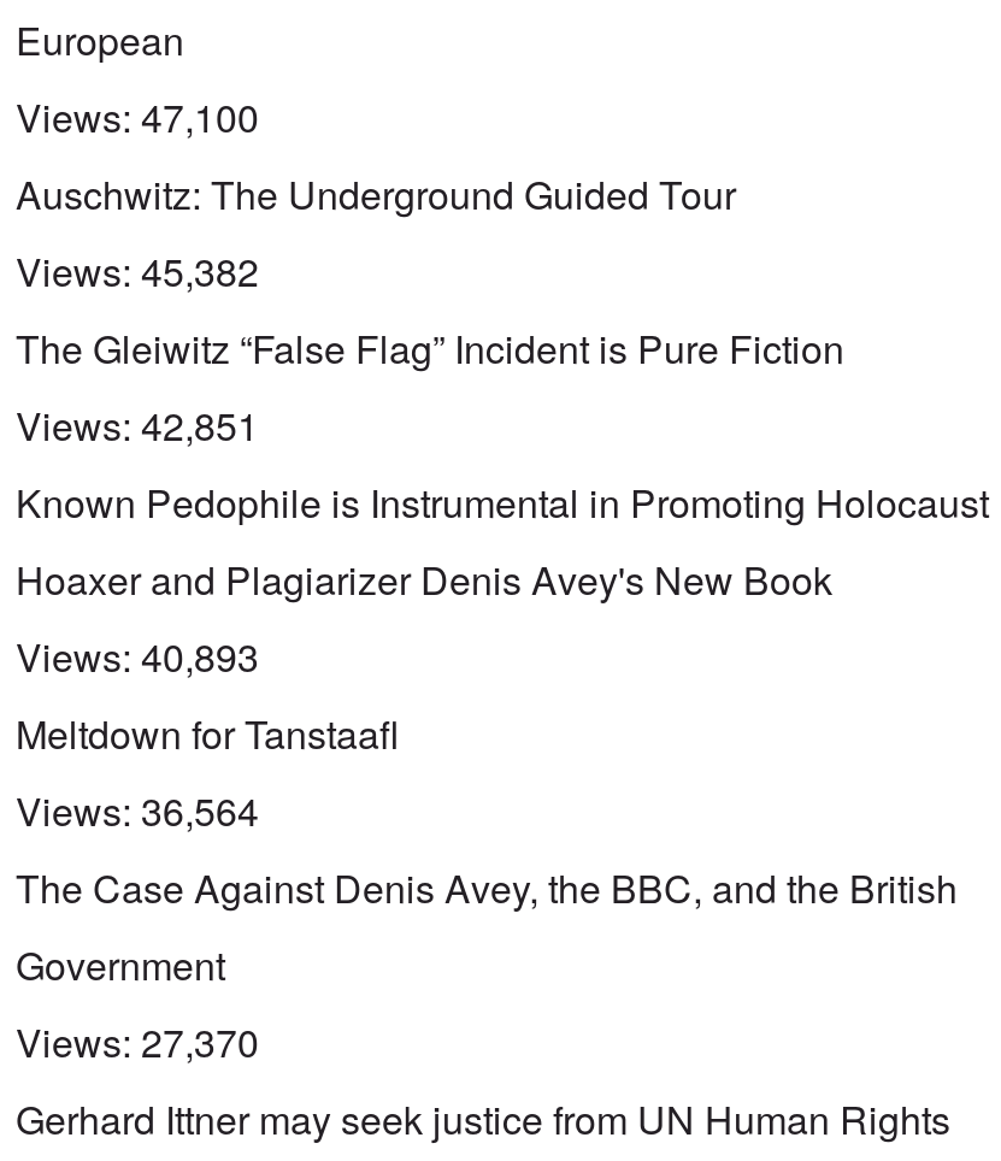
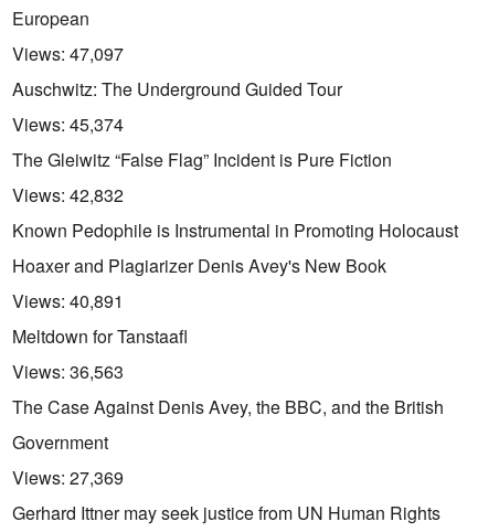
- Views: 47,100
+ Views: 47,097

- Views: 45,382
+ Views: 45,374

- Views: 42,851
+ Views: 42,832

- Views: 40,893
+ Views: 40,891

- Views: 36,564
+ Views: 36,563

- Views: 27,370
+ Views: 27,369
